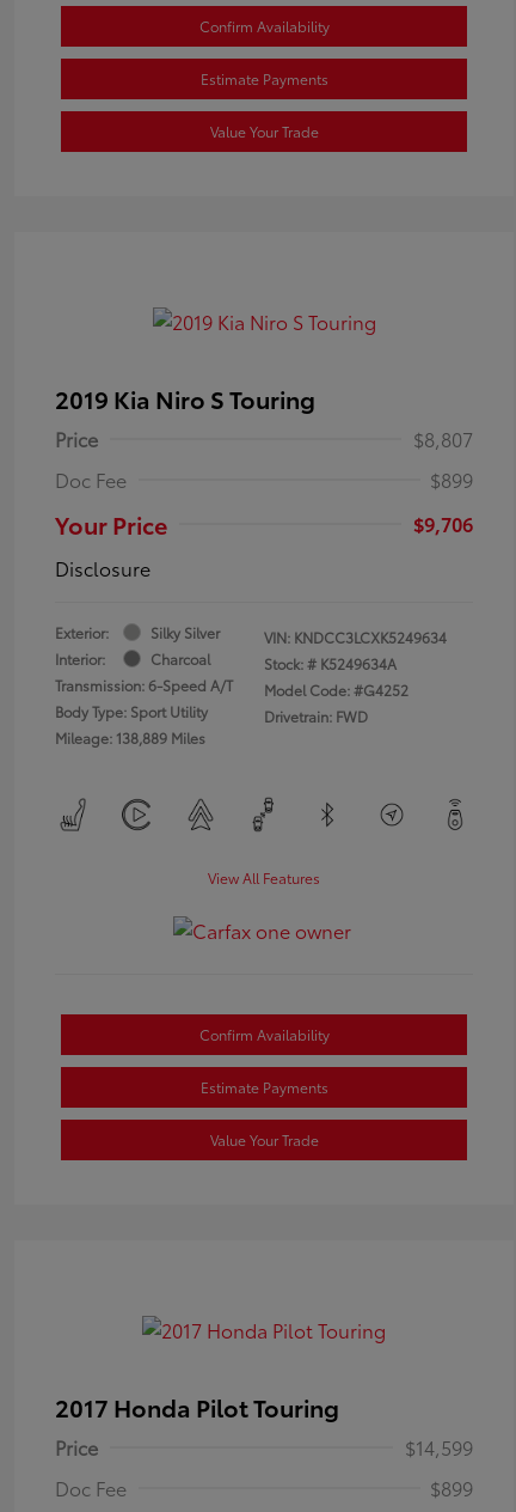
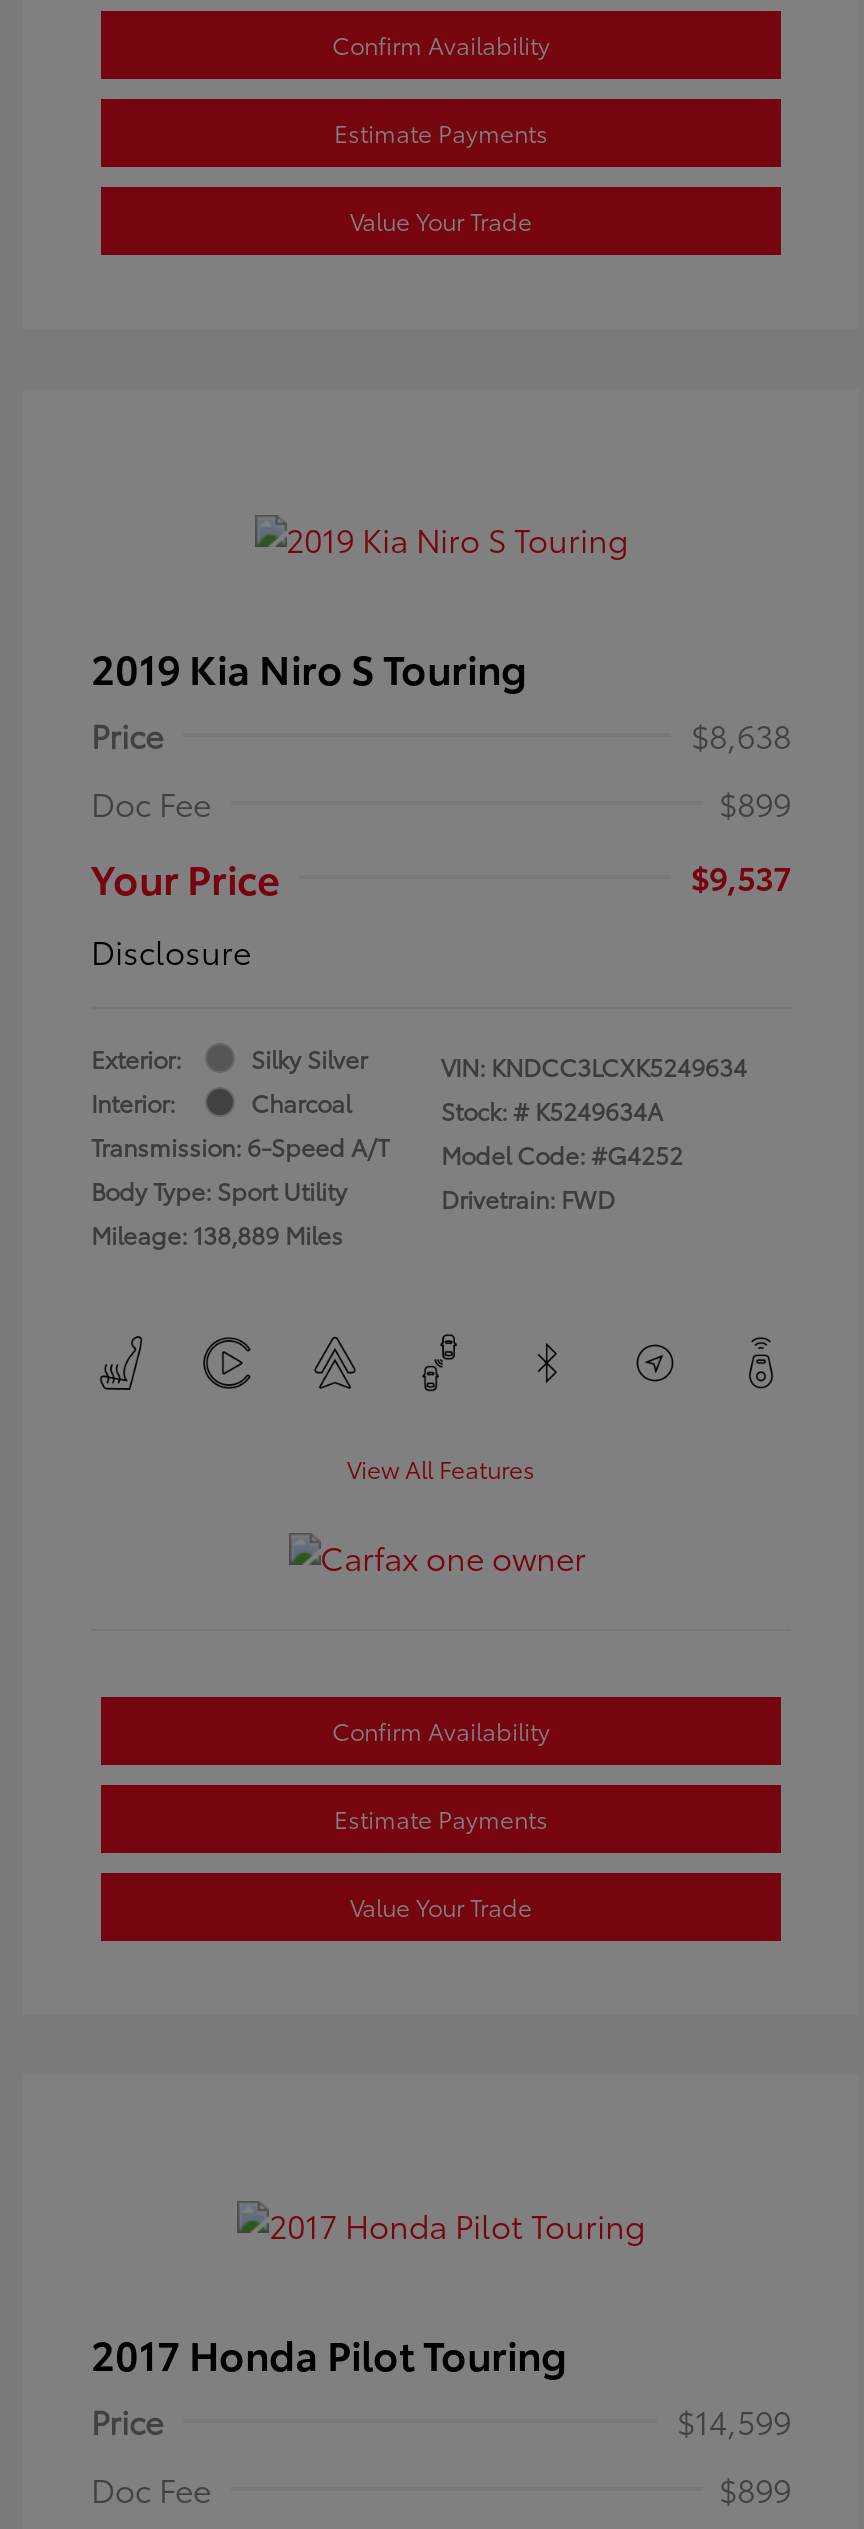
- $8,807
+ $8,638

- $9,706
+ $9,537
